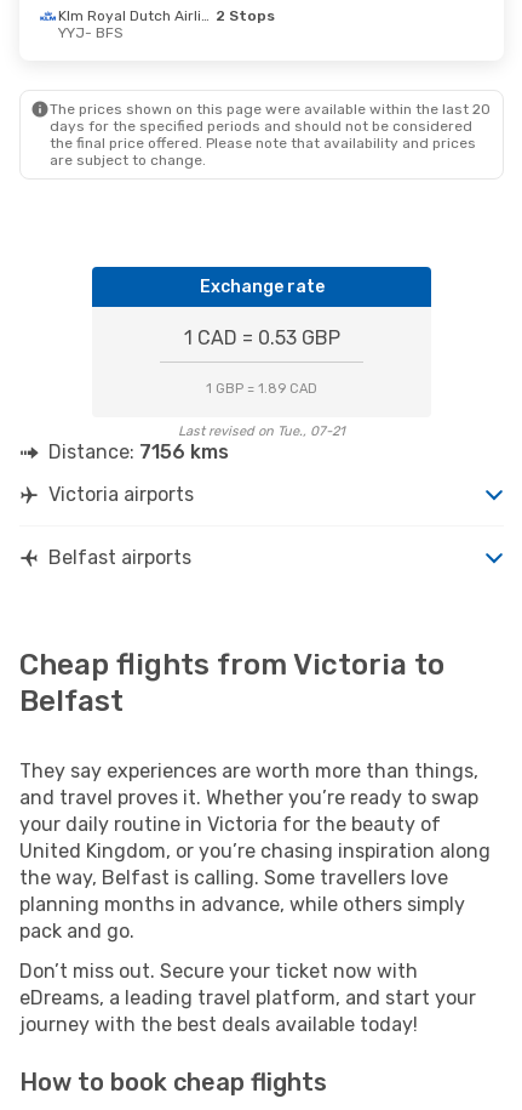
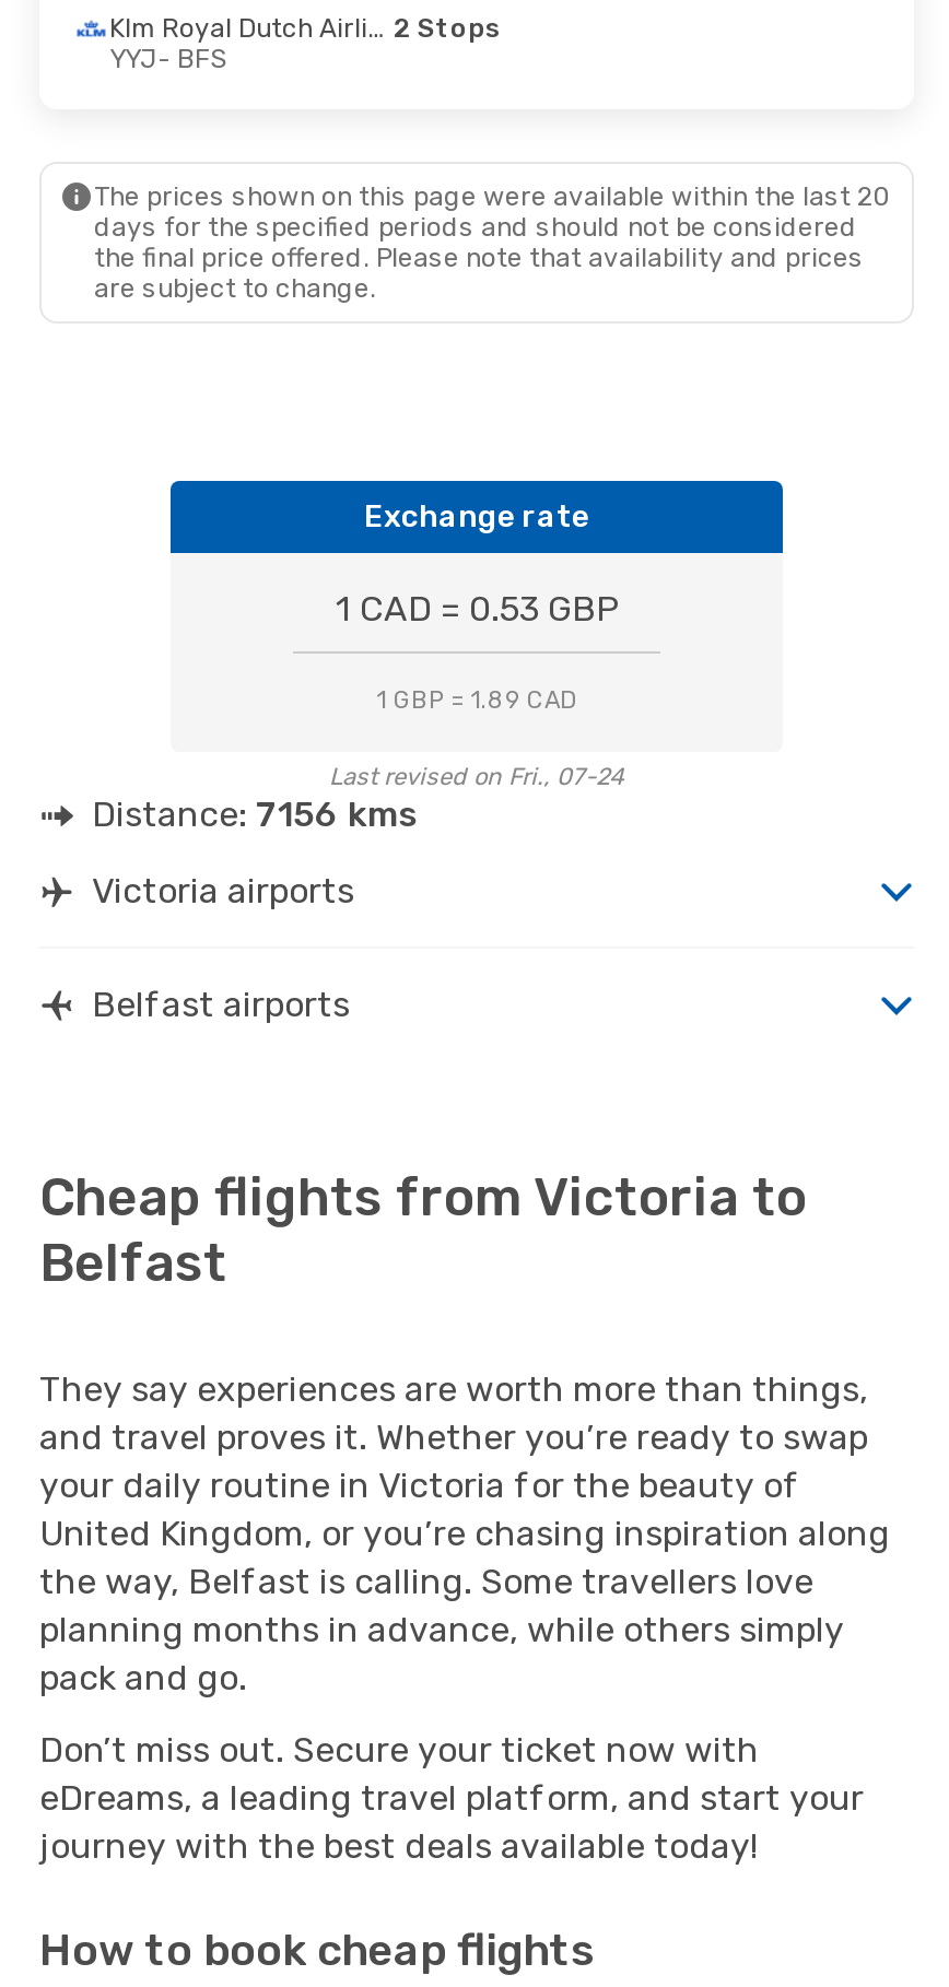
- Last revised on Tue., 07-21
+ Last revised on Fri., 07-24
